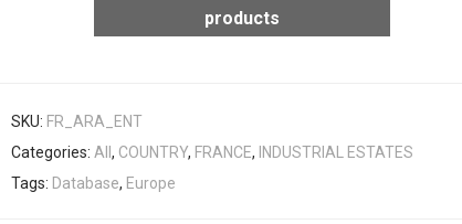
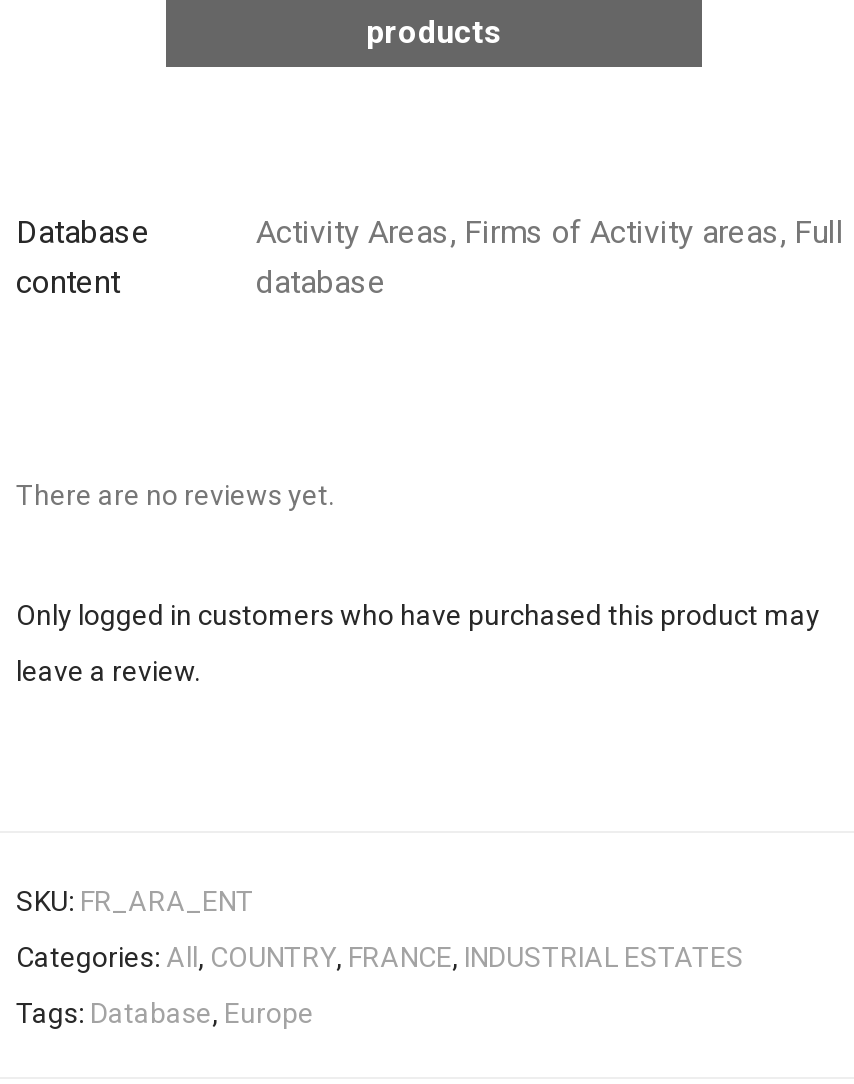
+ Database
+ content

+ There are no reviews yet.

+ Only logged in customers who have purchased this product may
+ leave a review.

+ Activity Areas, Firms of Activity areas, Full
+ database
